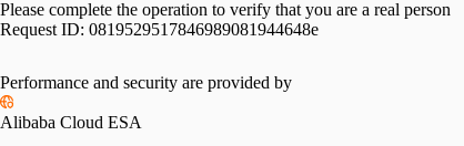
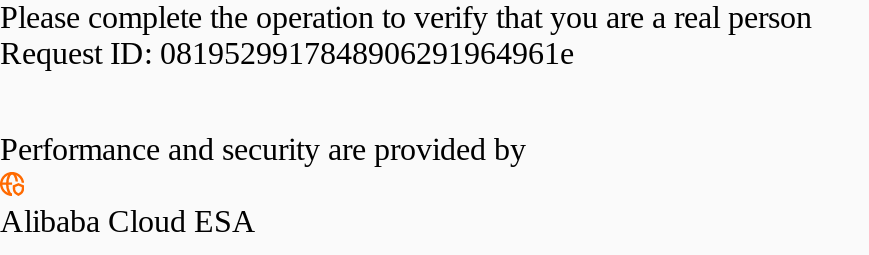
- Request ID: 0819529517846989081944648e
+ Request ID: 0819529917848906291964961e
